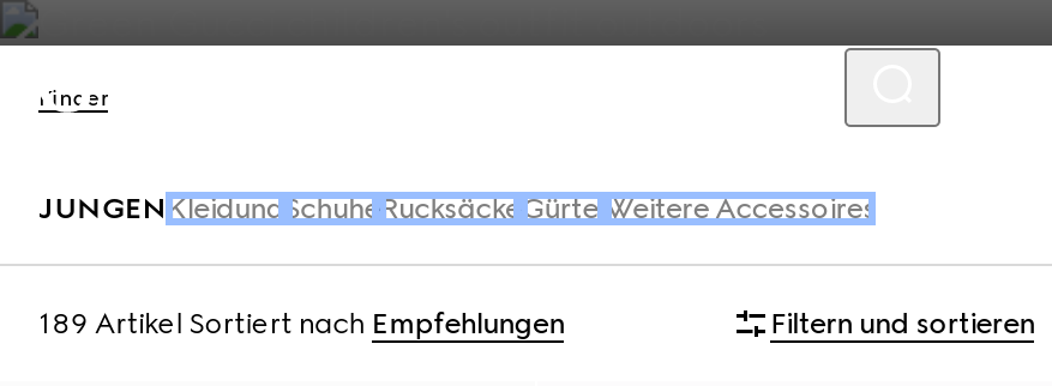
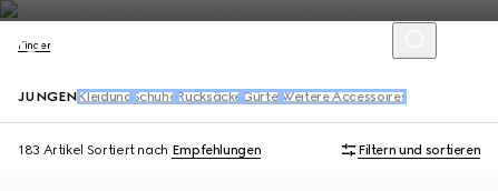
- 189 Artikel Sortiert nach Empfehlungen
+ 183 Artikel Sortiert nach Empfehlungen
